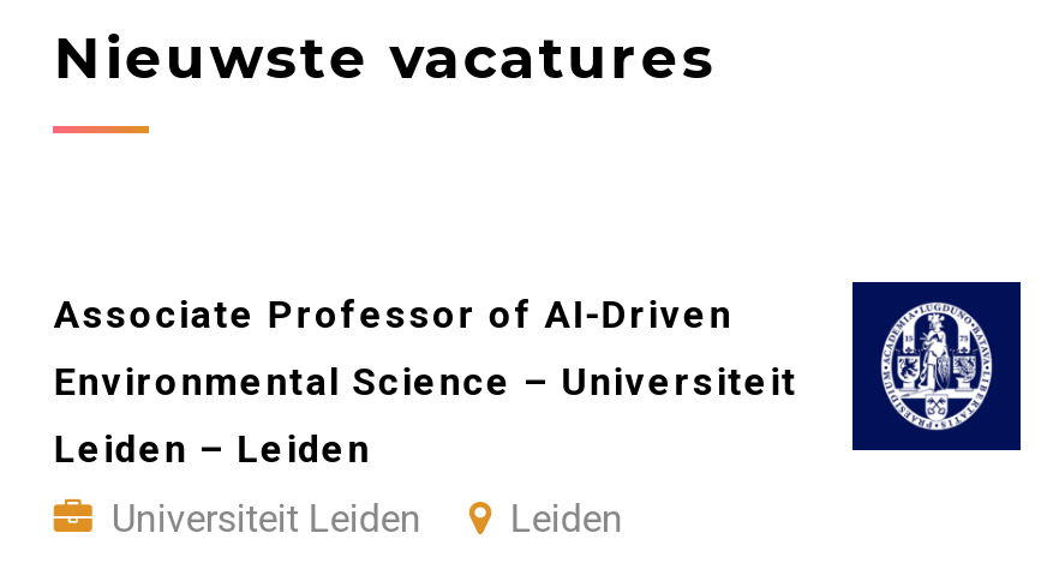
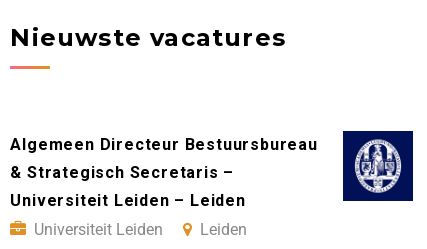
- Associate Professor of AI-Driven
+ Algemeen Directeur Bestuursbureau

- Environmental Science – Universiteit
+ & Strategisch Secretaris –

- Leiden – Leiden
+ Universiteit Leiden – Leiden
